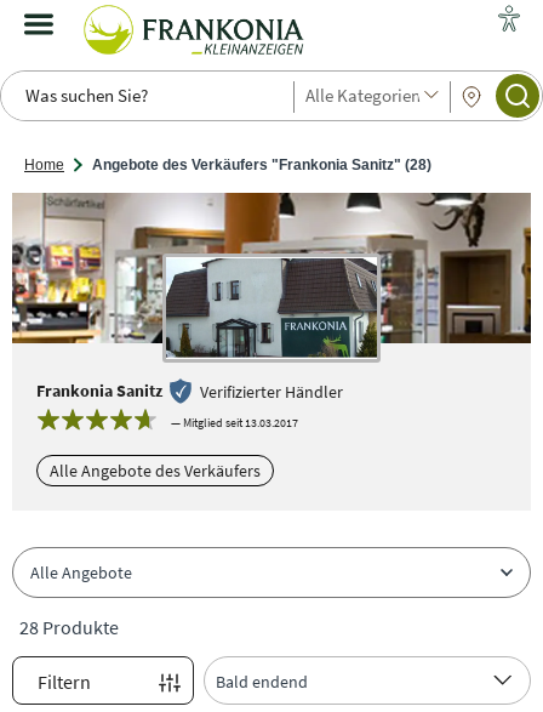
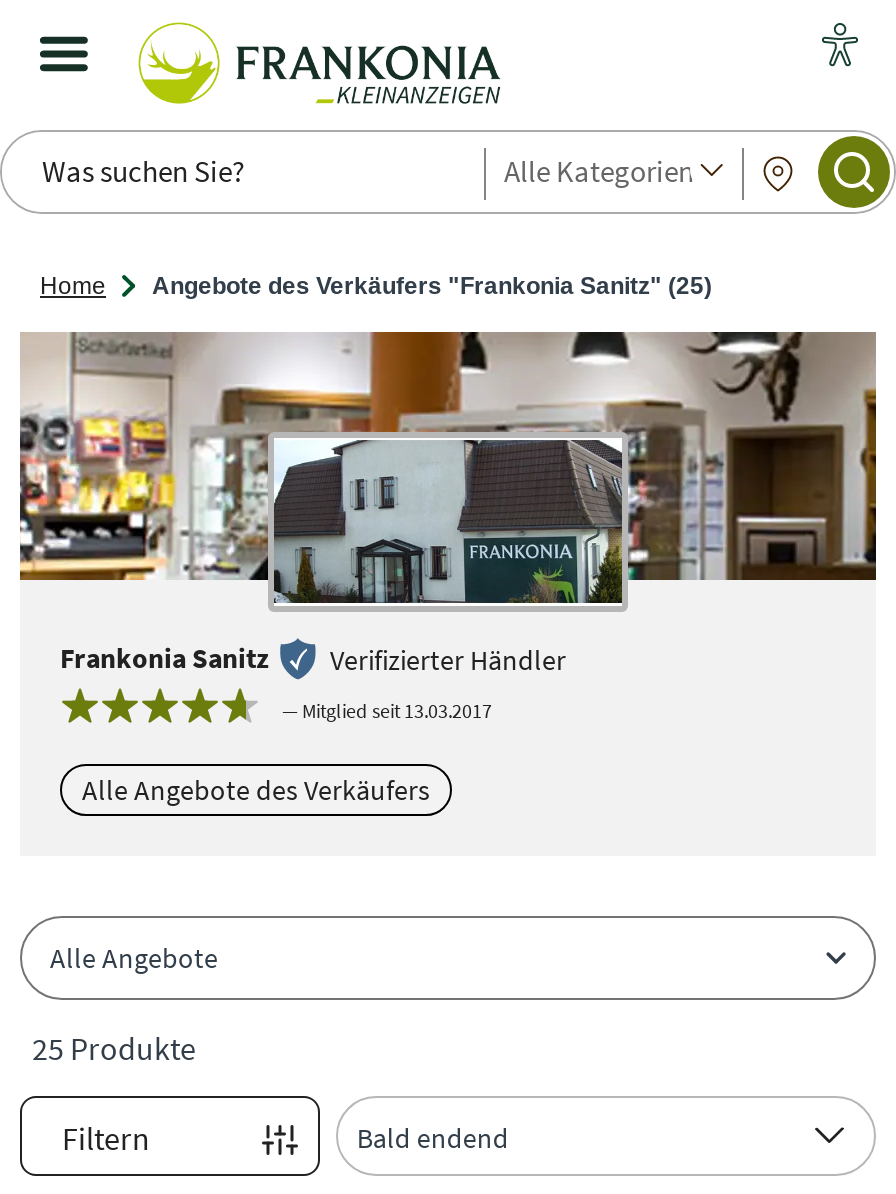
- Angebote des Verkäufers "Frankonia Sanitz" (28)
+ Angebote des Verkäufers "Frankonia Sanitz" (25)

- 28 Produkte
+ 25 Produkte
